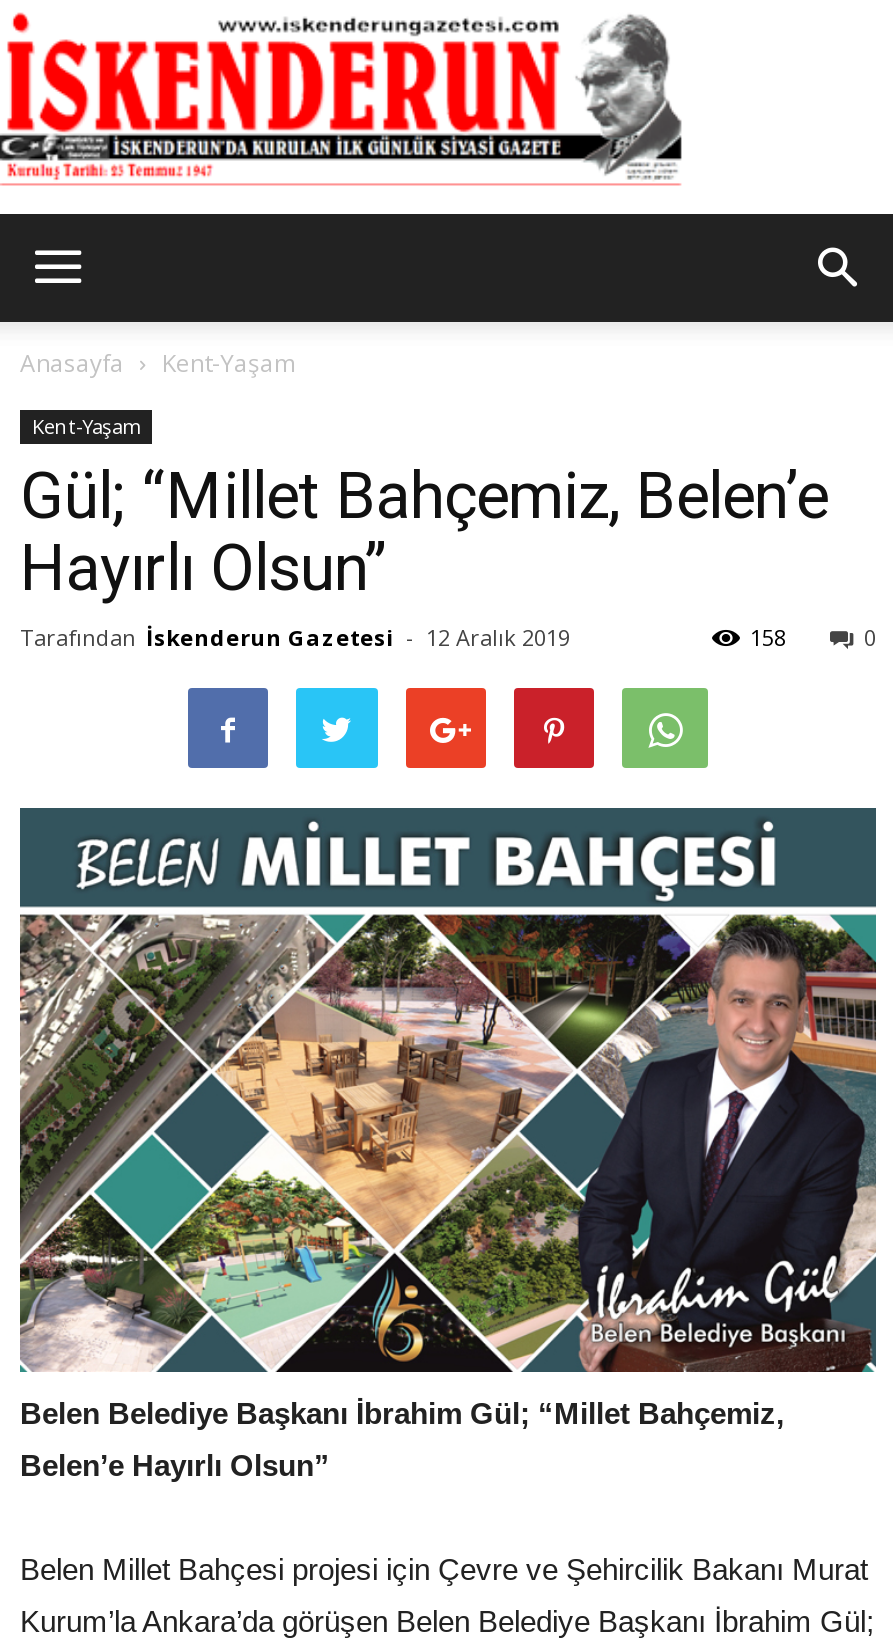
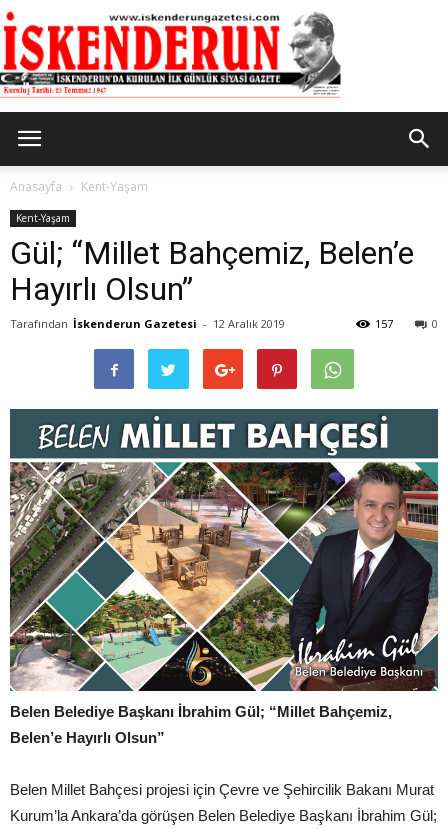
- 158
+ 157
